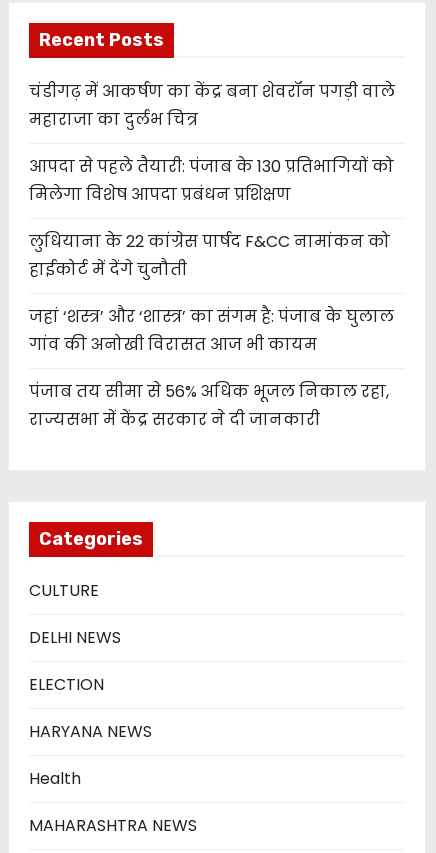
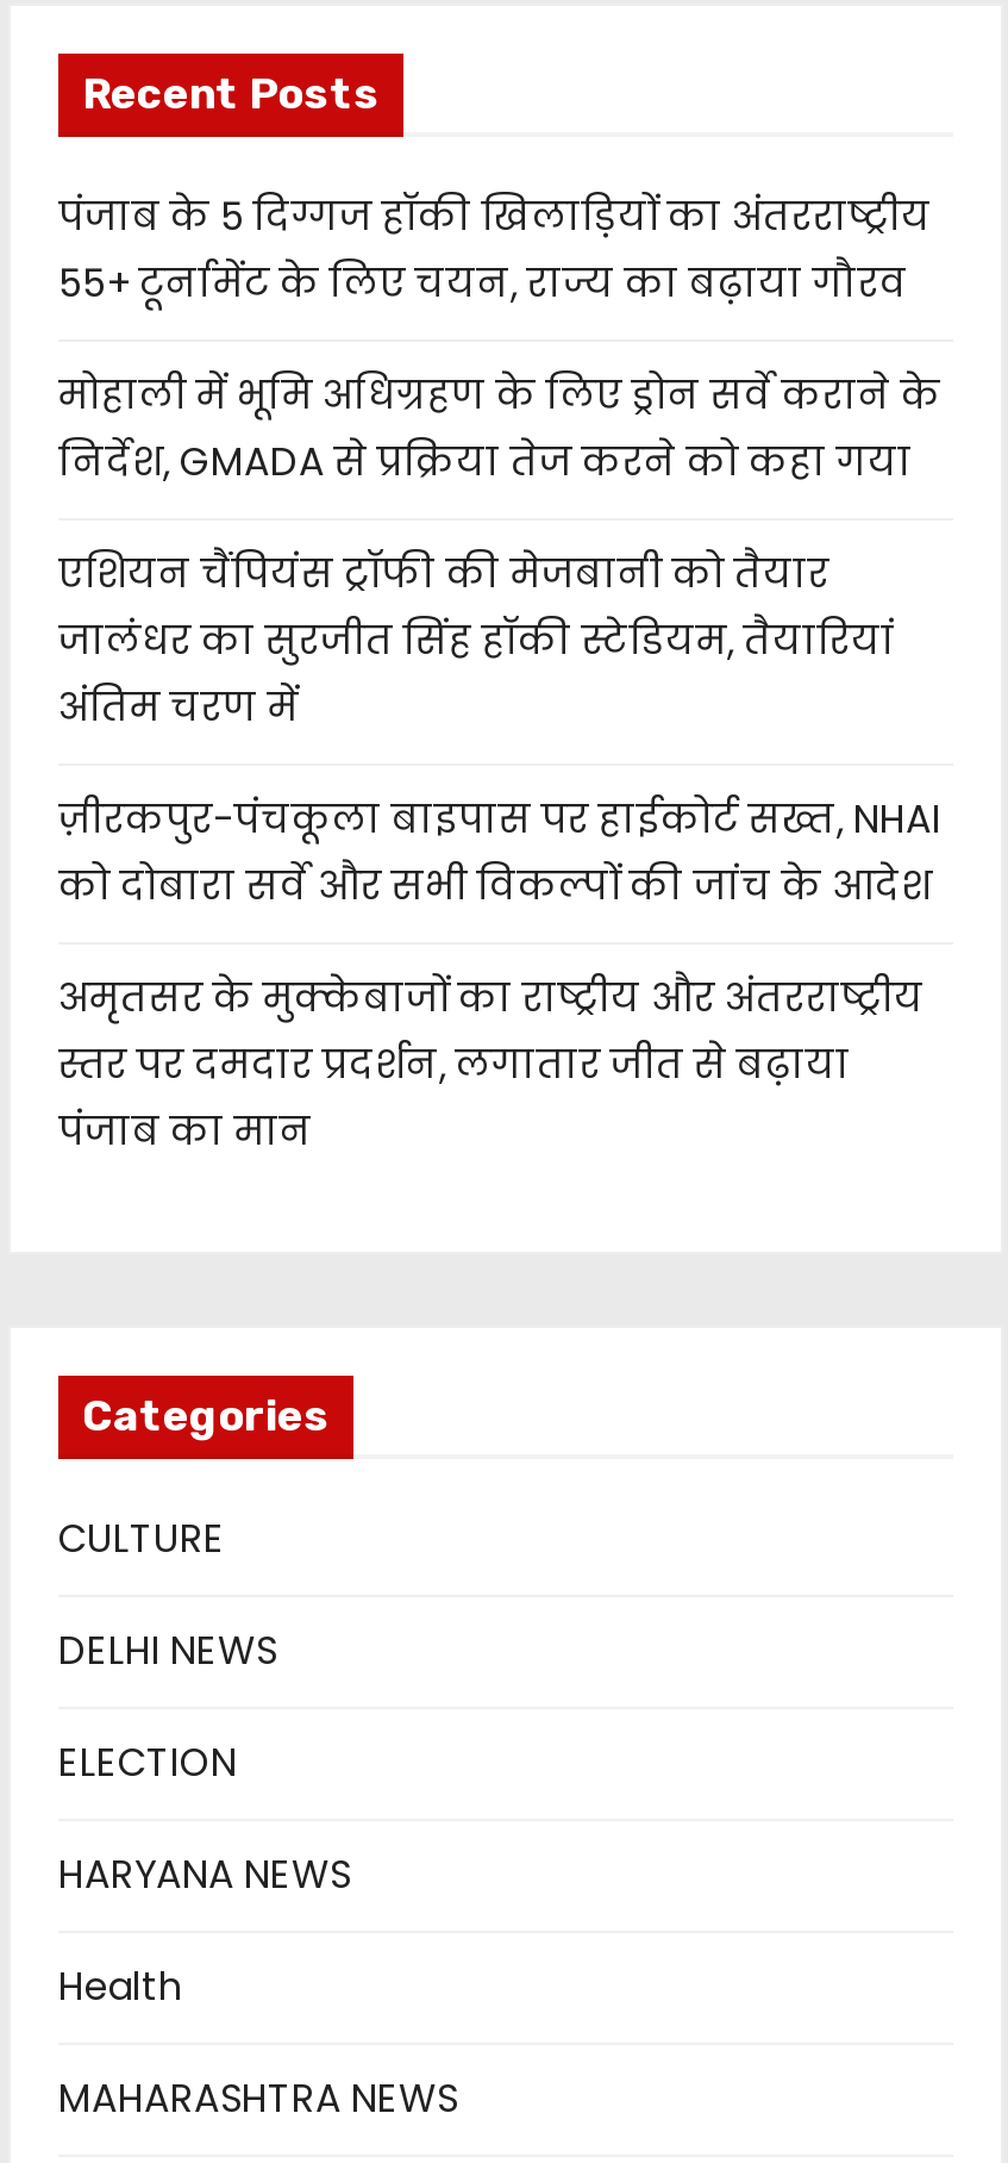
- चंडीगढ़ में आकर्षण का केंद्र बना शेवरॉन पगड़ी वाले
- महाराजा का दुर्लभ चित्र
+ पंजाब के 5 दिग्गज हॉकी खिलाड़ियों का अंतरराष्ट्रीय
+ 55+ टूर्नामेंट के लिए चयन, राज्य का बढ़ाया गौरव

- आपदा से पहले तैयारी: पंजाब के 130 प्रतिभागियों को
- मिलेगा विशेष आपदा प्रबंधन प्रशिक्षण
+ मोहाली में भूमि अधिग्रहण के लिए ड्रोन सर्वे कराने के
+ निर्देश, GMADA से प्रक्रिया तेज करने को कहा गया

- लुधियाना के 22 कांग्रेस पार्षद F&CC नामांकन को
- हाईकोर्ट में देंगे चुनौती
+ एशियन चैंपियंस ट्रॉफी की मेजबानी को तैयार
+ जालंधर का सुरजीत सिंह हॉकी स्टेडियम, तैयारियां
+ अंतिम चरण में

- जहां ‘शस्त्र’ और ‘शास्त्र’ का संगम है: पंजाब के घुलाल
- गांव की अनोखी विरासत आज भी कायम
+ ज़ीरकपुर-पंचकूला बाइपास पर हाईकोर्ट सख्त, NHAI
+ को दोबारा सर्वे और सभी विकल्पों की जांच के आदेश

- पंजाब तय सीमा से 56% अधिक भूजल निकाल रहा,
- राज्यसभा में केंद्र सरकार ने दी जानकारी
+ अमृतसर के मुक्केबाजों का राष्ट्रीय और अंतरराष्ट्रीय
+ स्तर पर दमदार प्रदर्शन, लगातार जीत से बढ़ाया
+ पंजाब का मान
